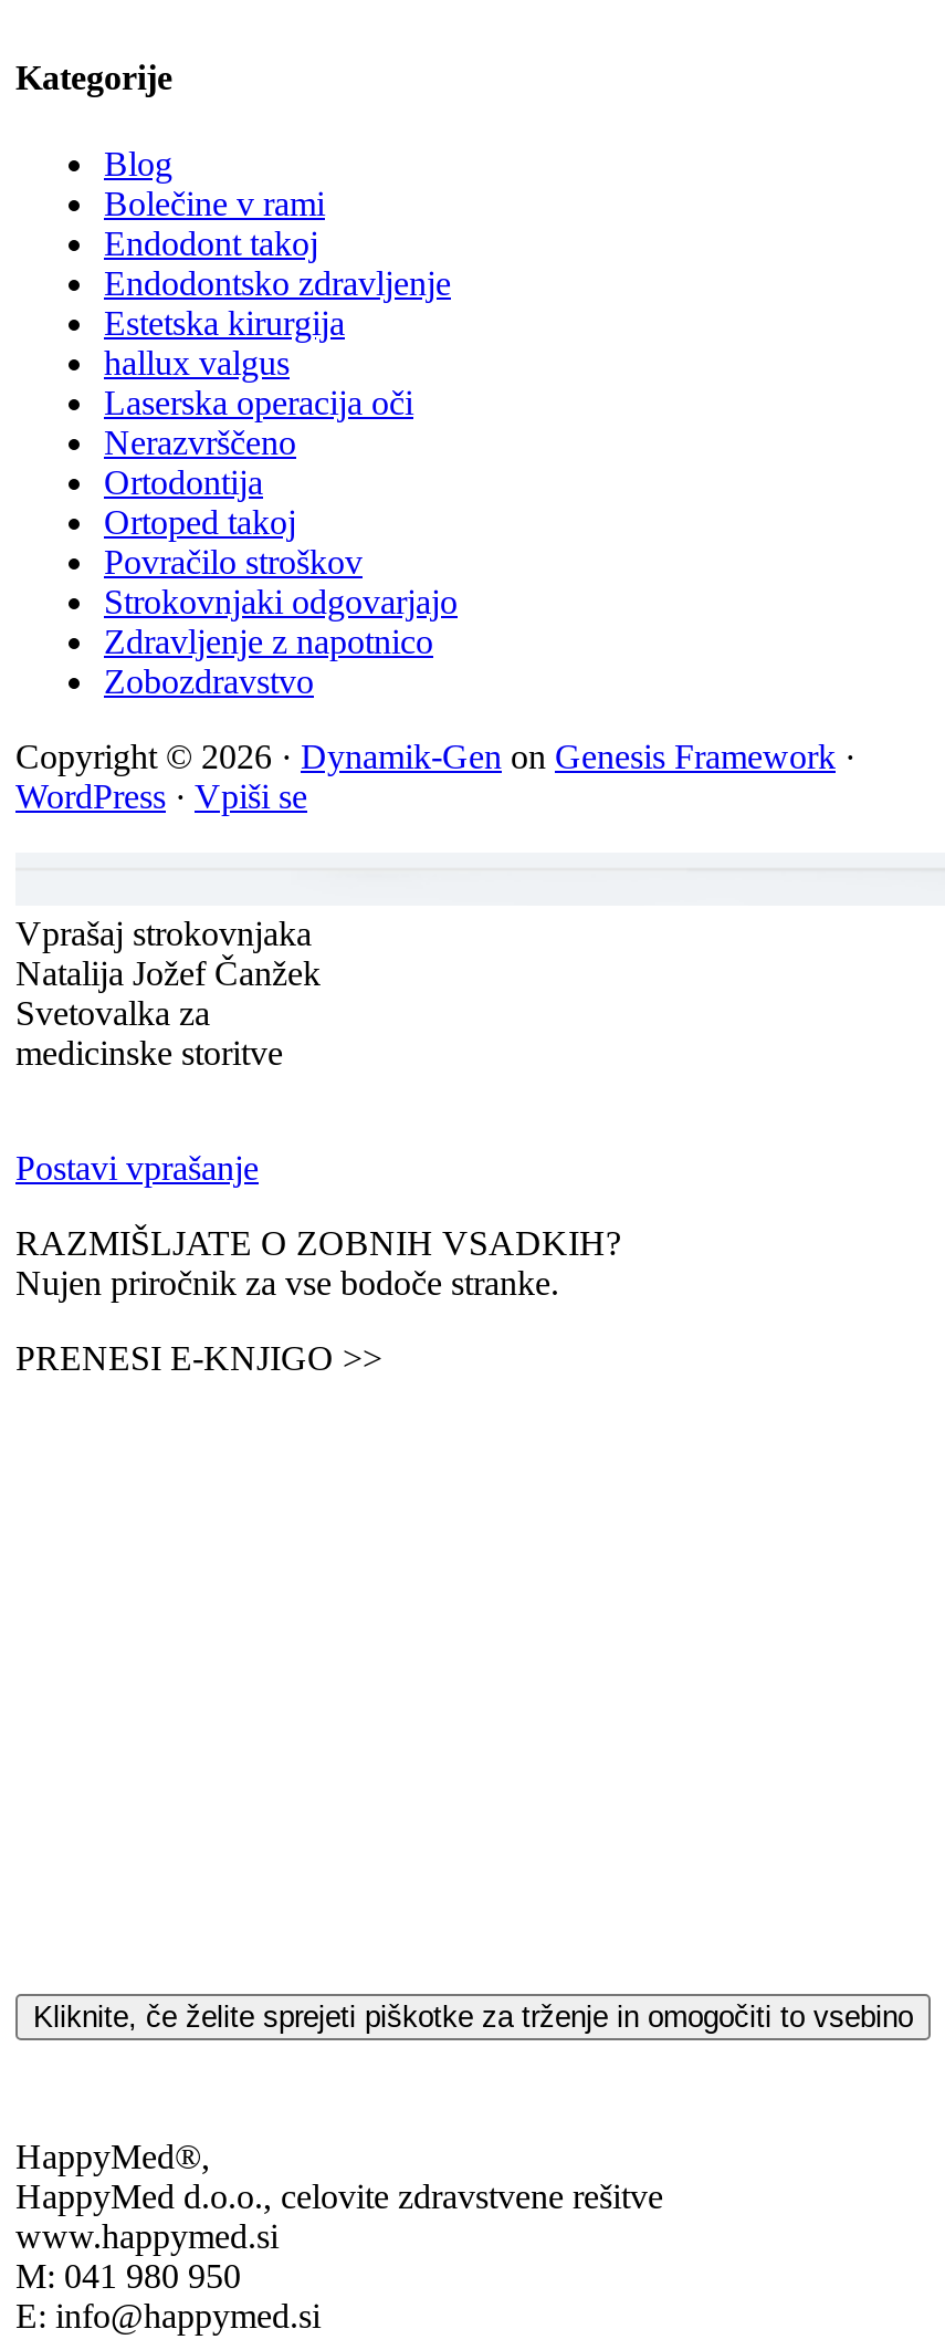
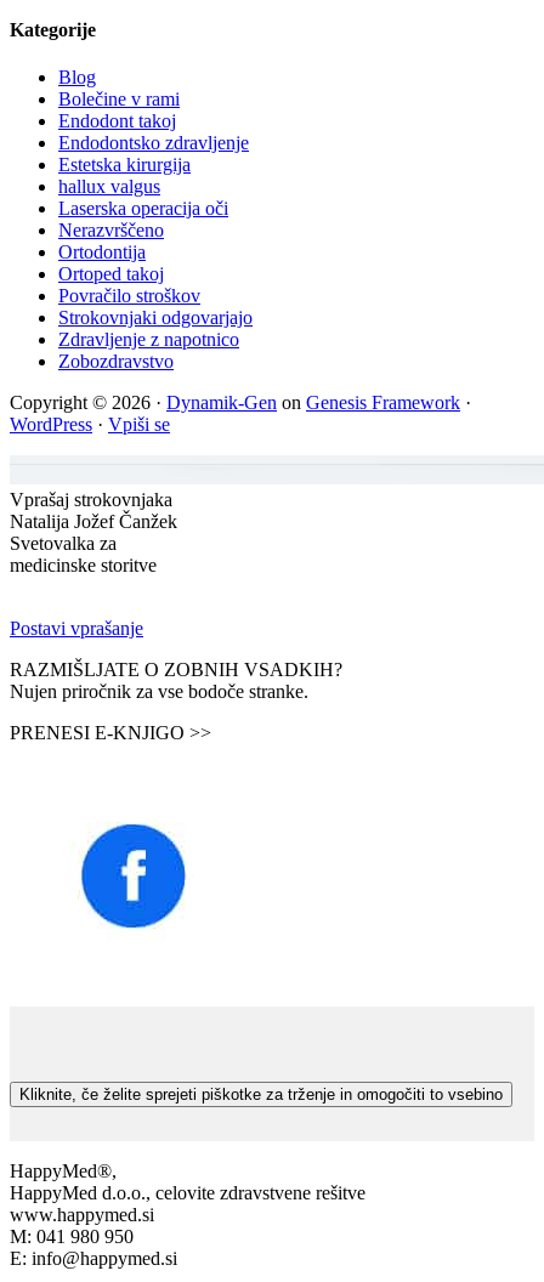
+ [image]
